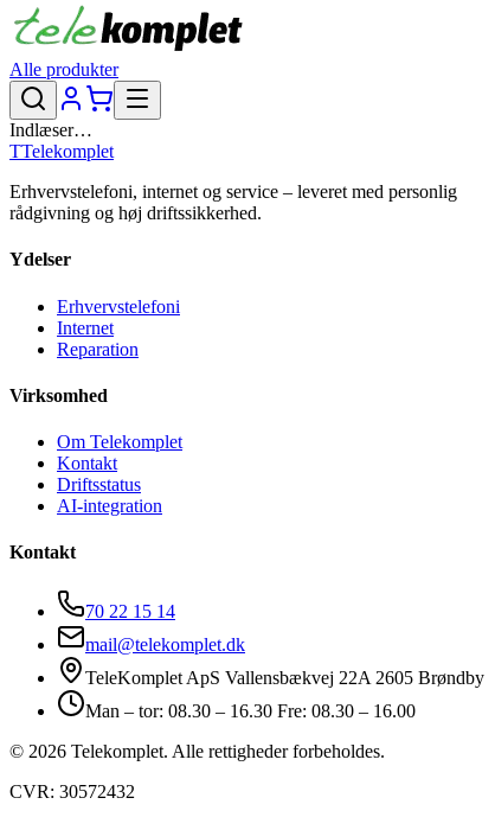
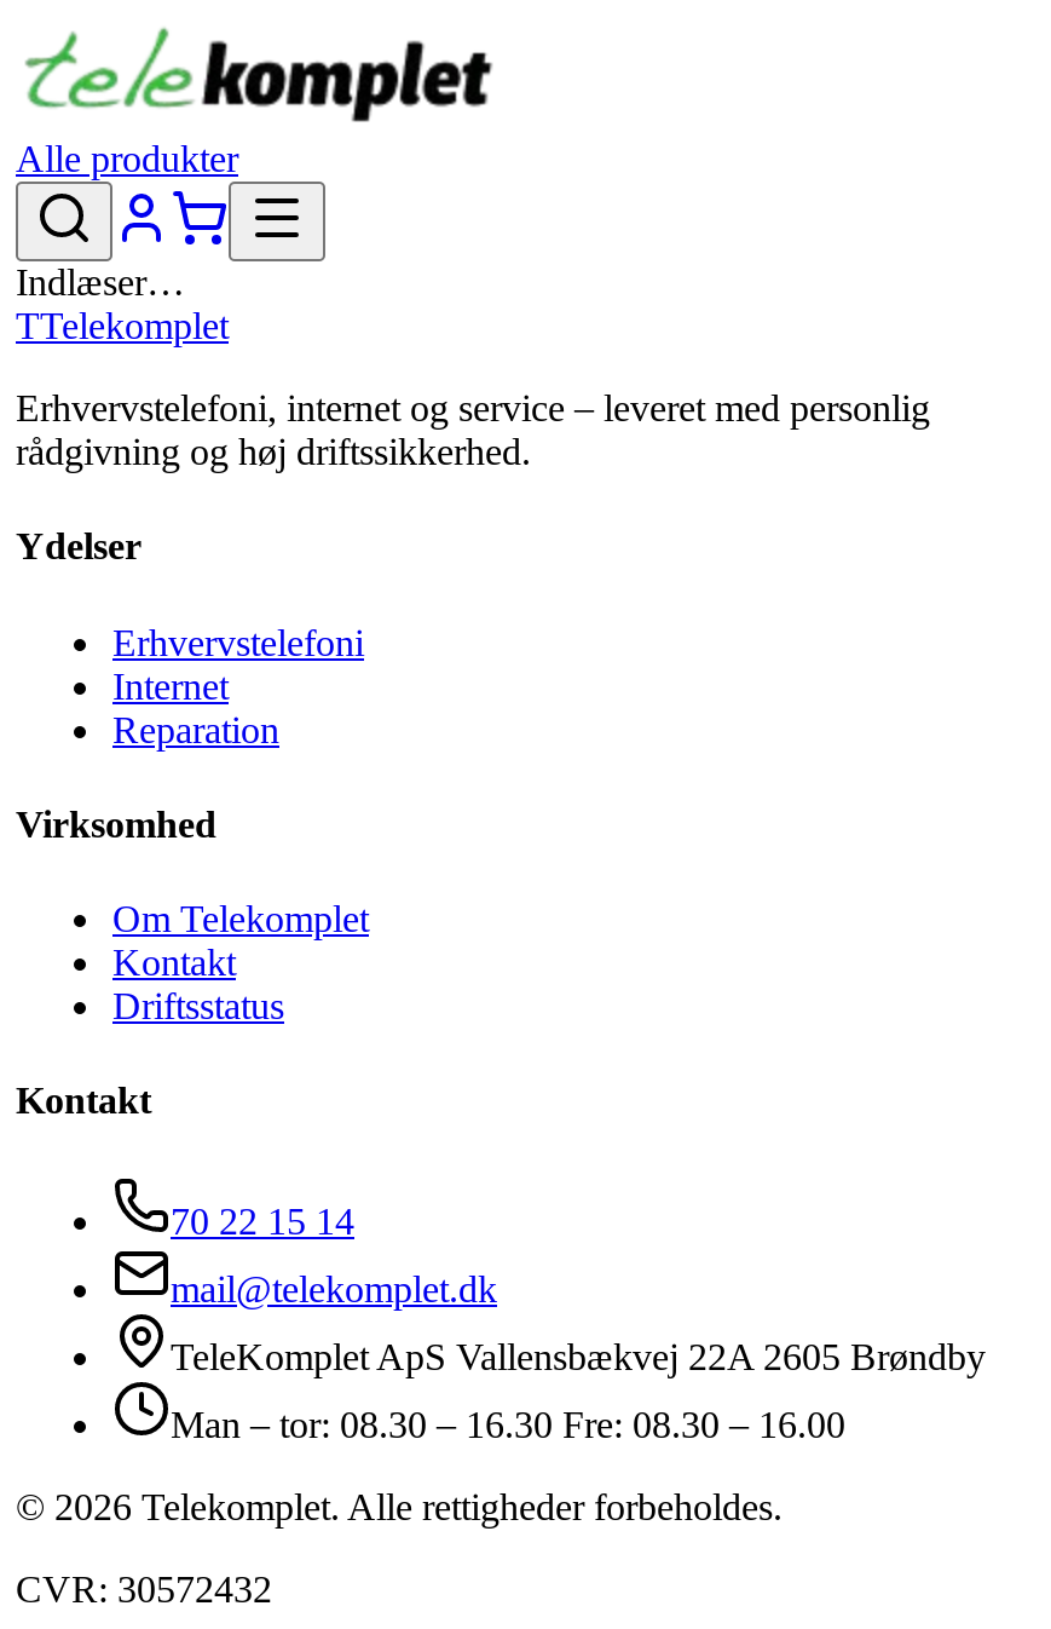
- AI-integration
